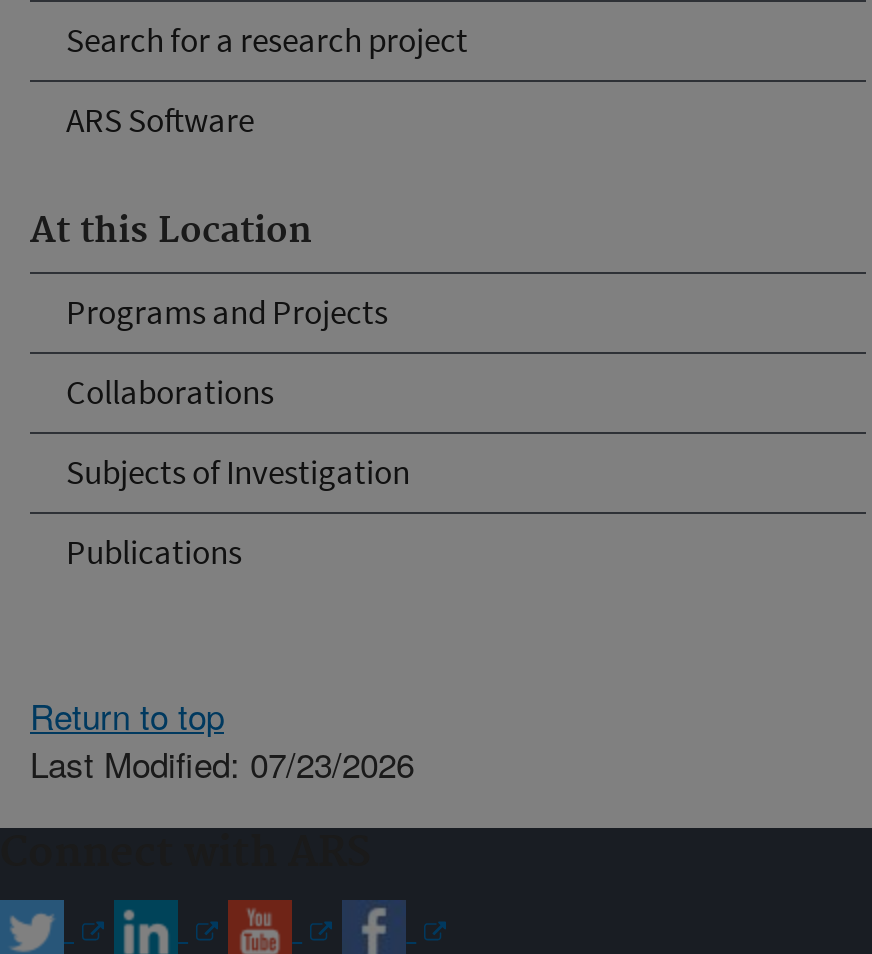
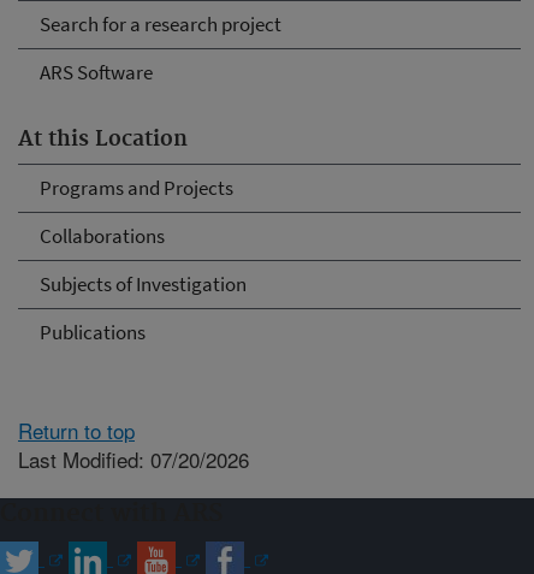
- Last Modified: 07/23/2026
+ Last Modified: 07/20/2026
